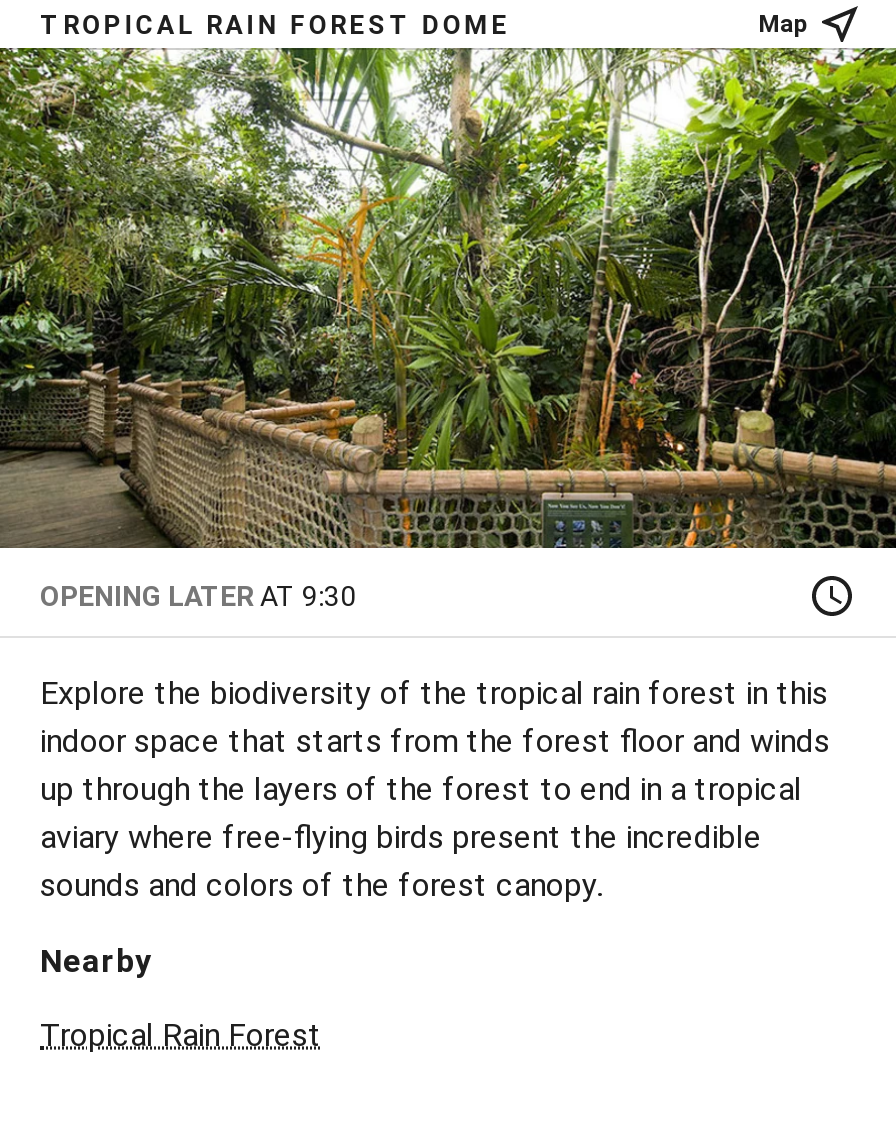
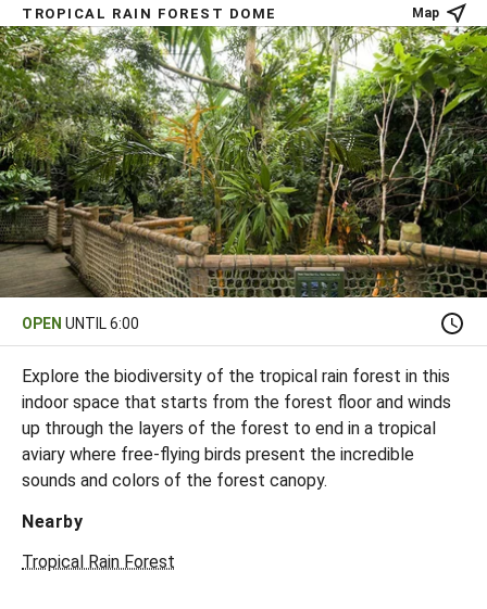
- OPENING LATER AT 9:30
+ OPEN UNTIL 6:00
